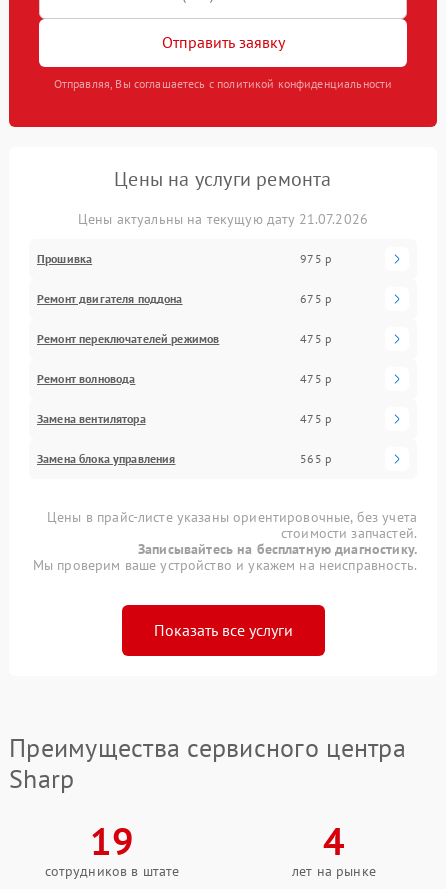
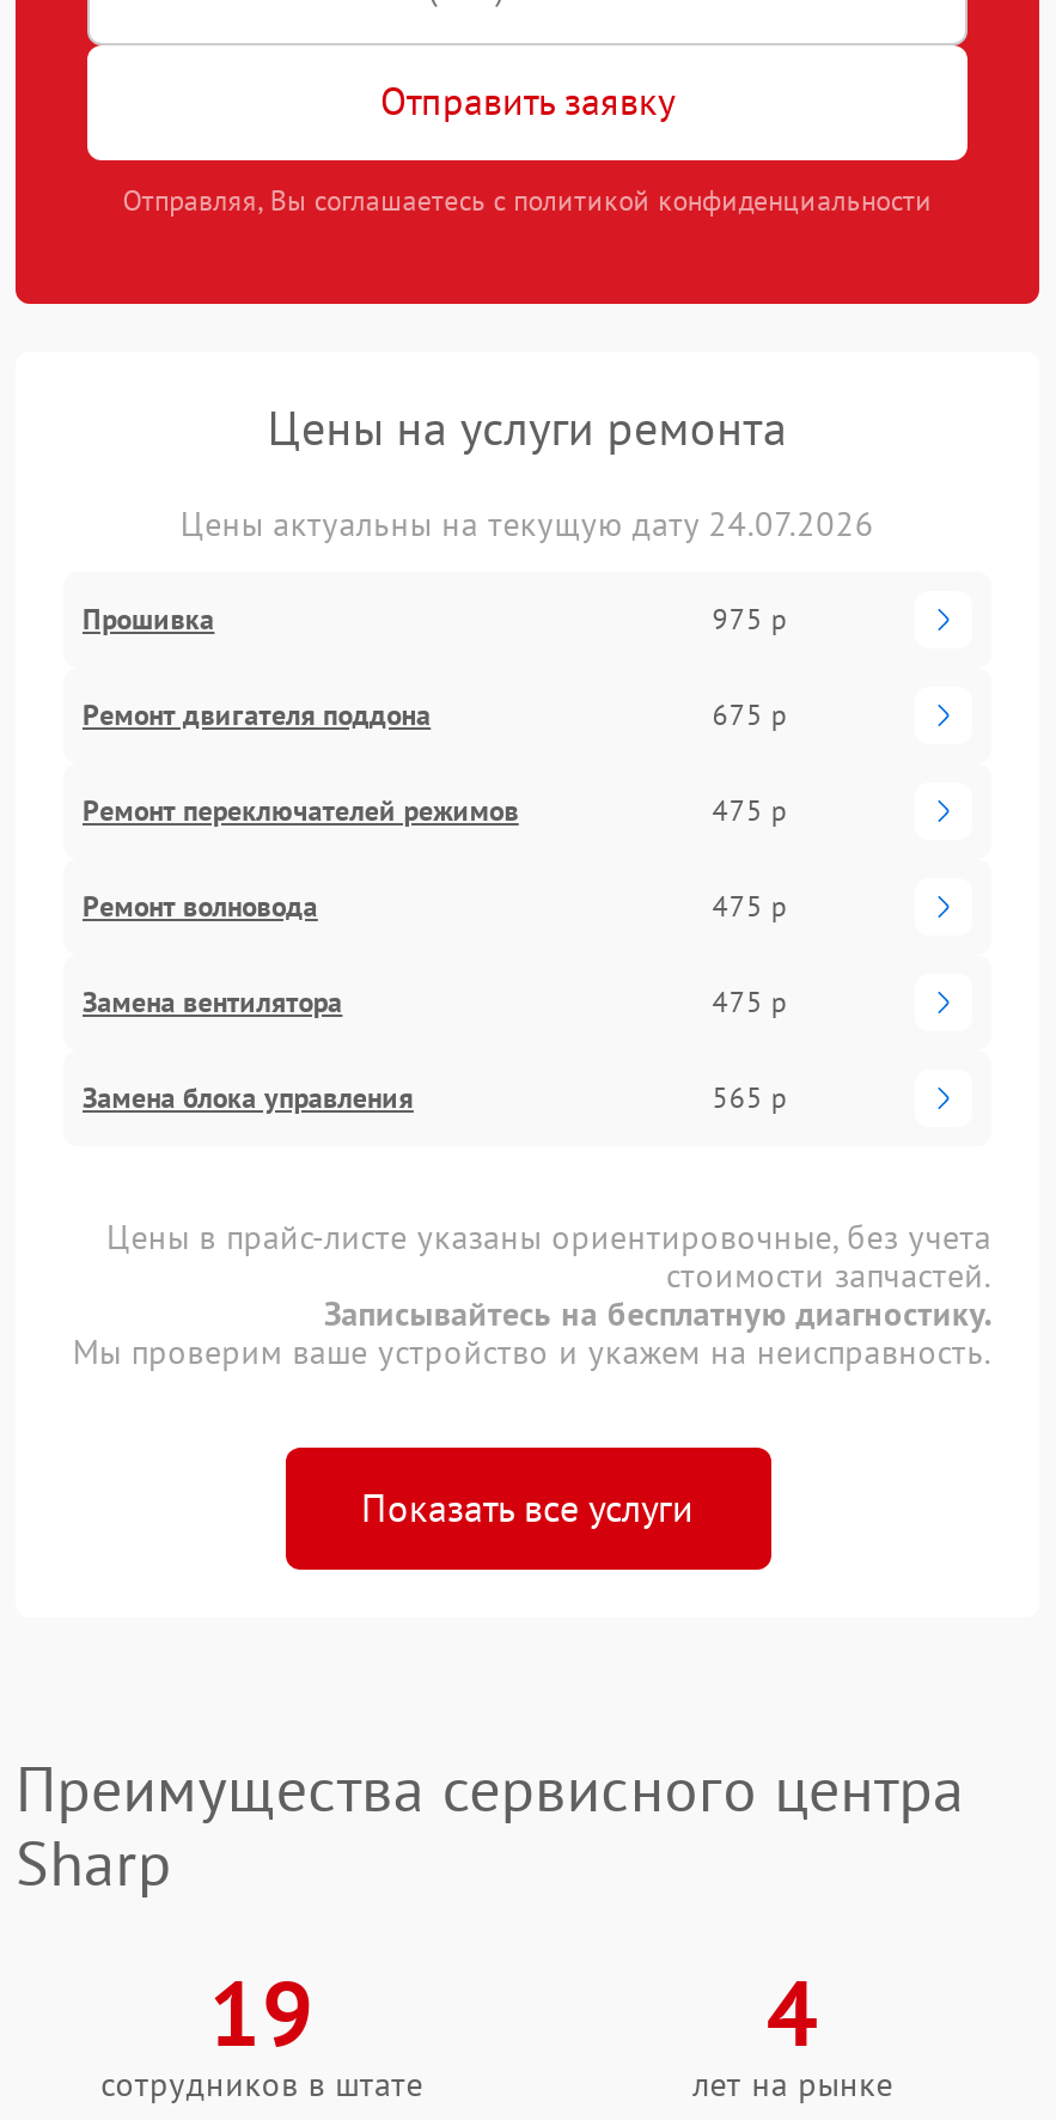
- Цены актуальны на текущую дату 21.07.2026
+ Цены актуальны на текущую дату 24.07.2026
